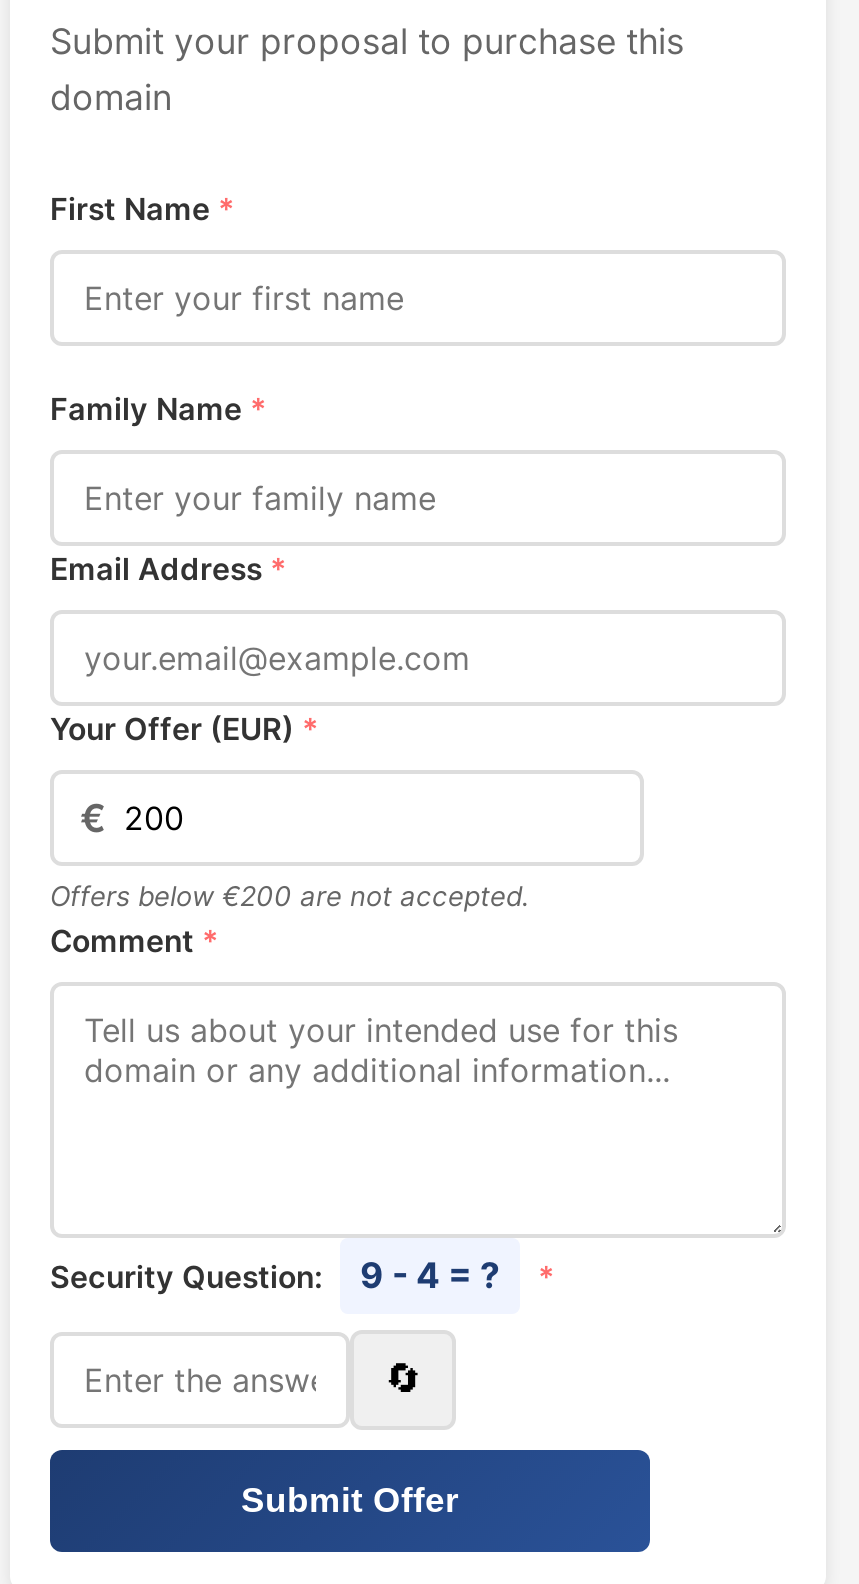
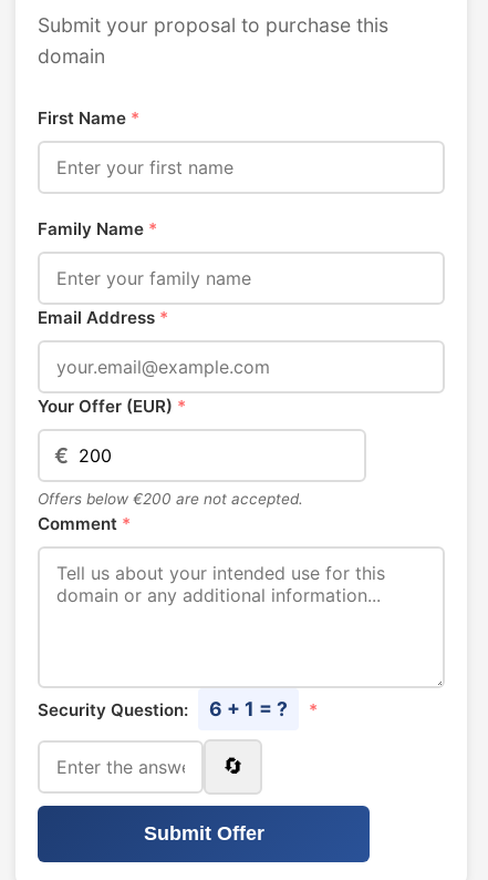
- 9 - 4 = ?
+ 6 + 1 = ?
